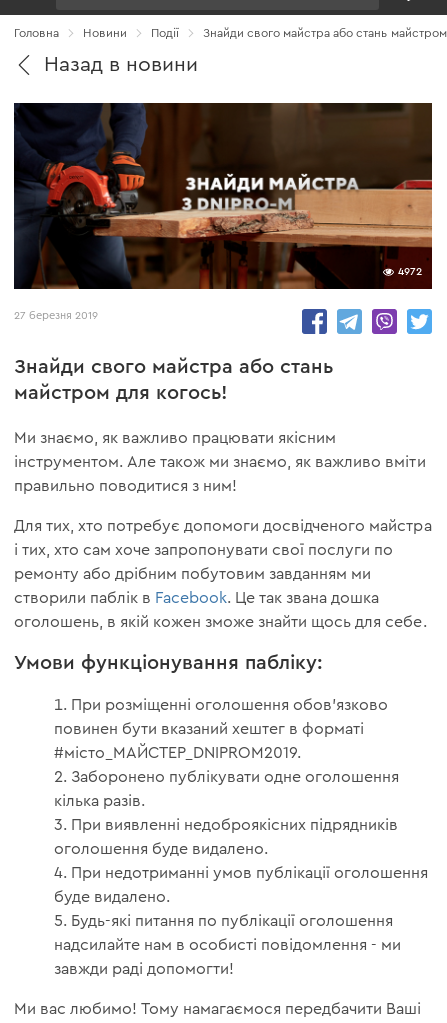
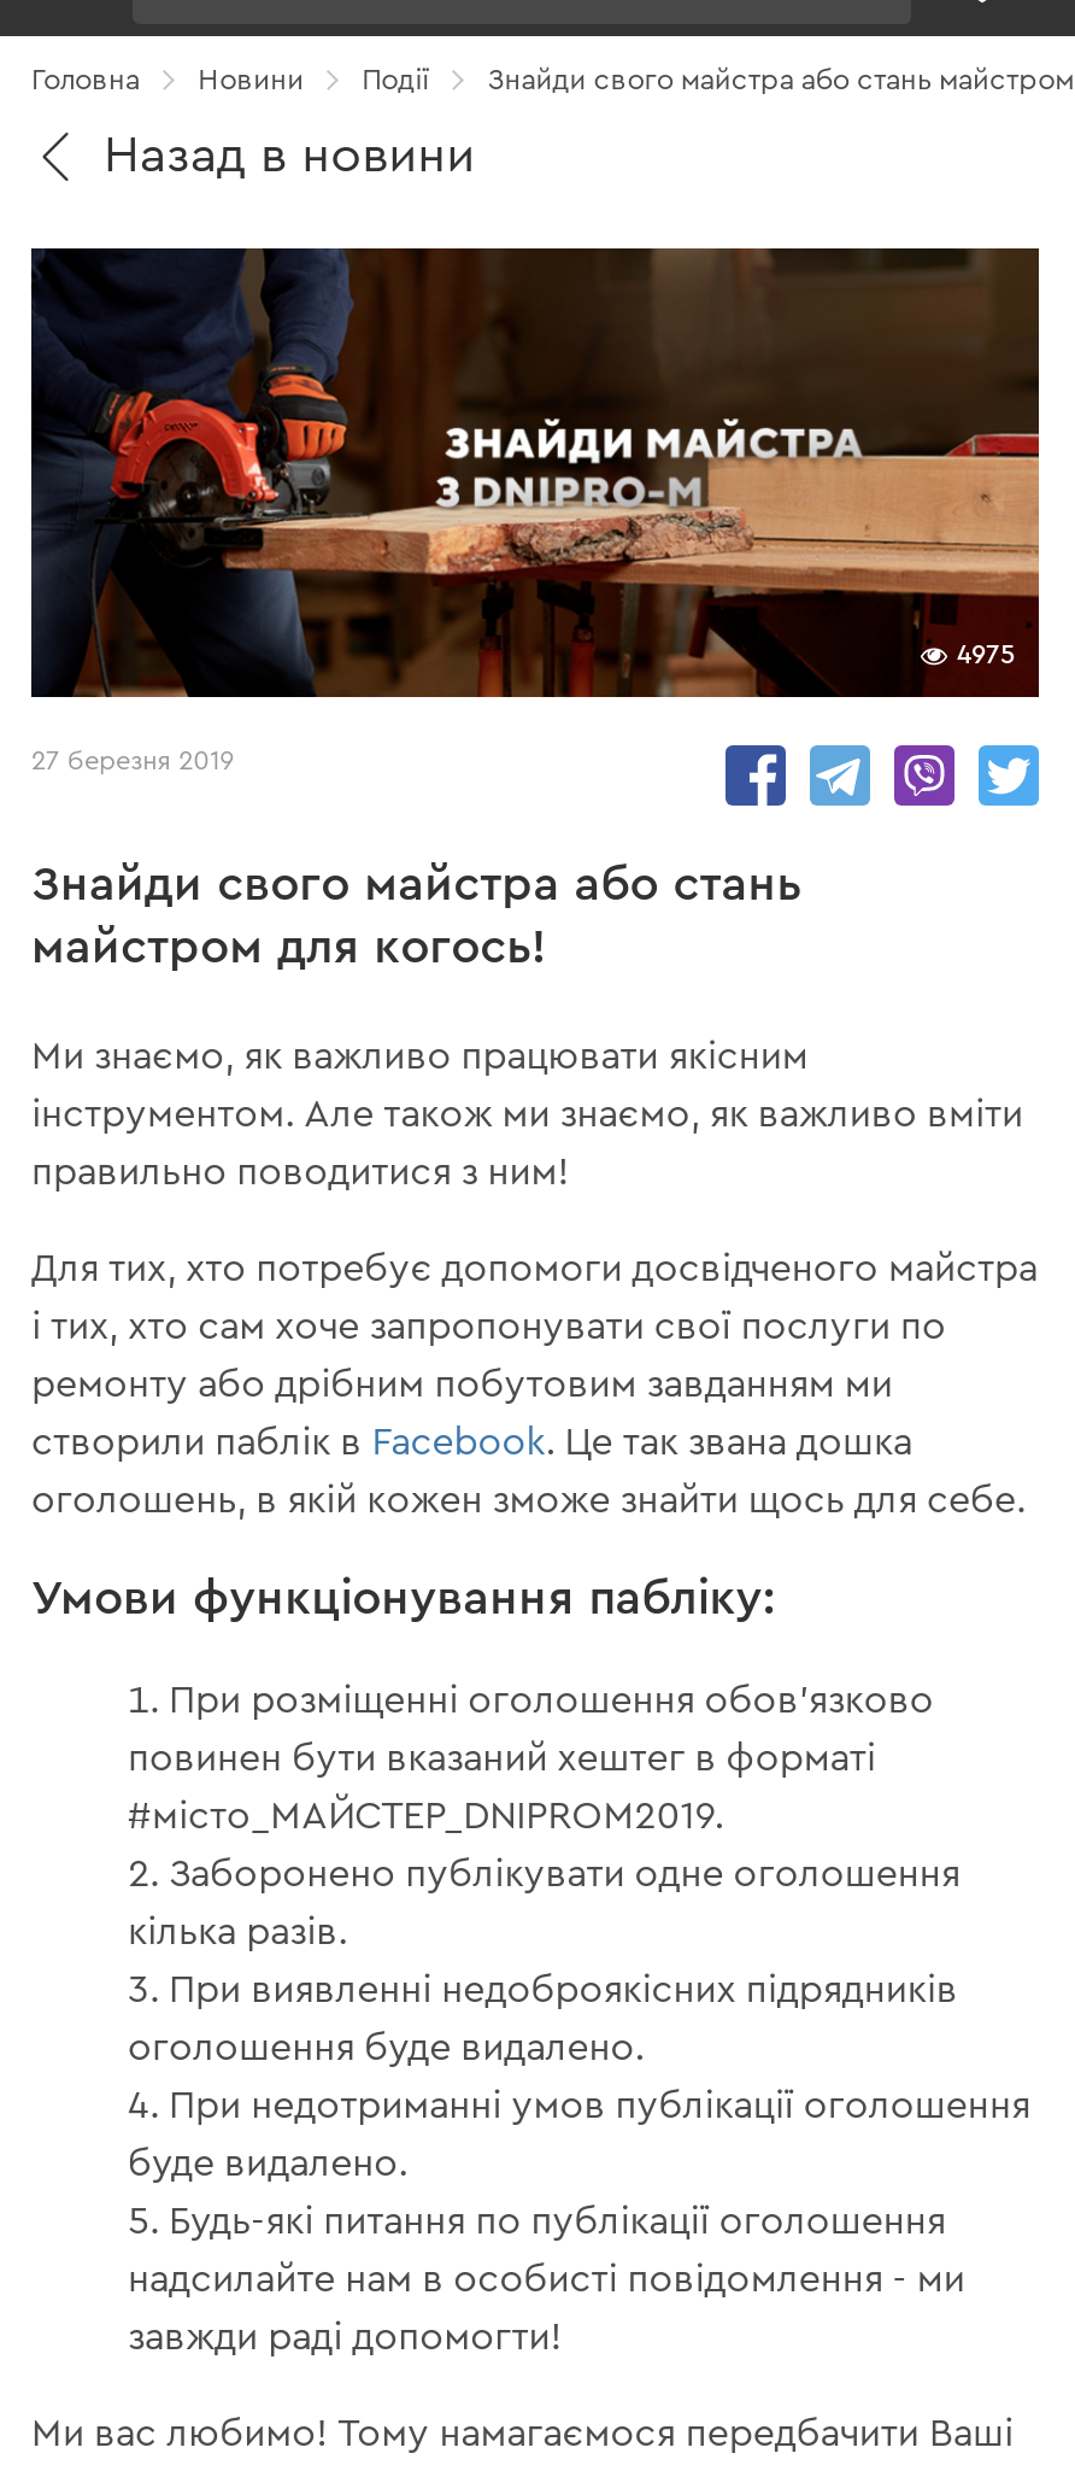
- 4972
+ 4975
